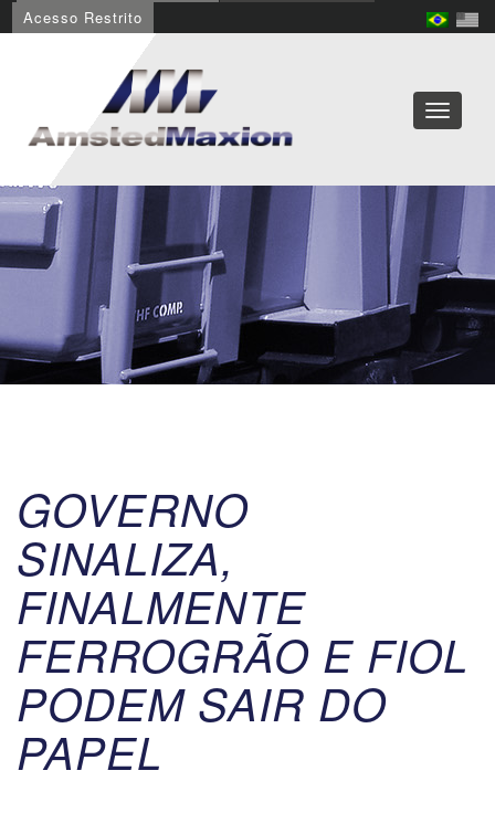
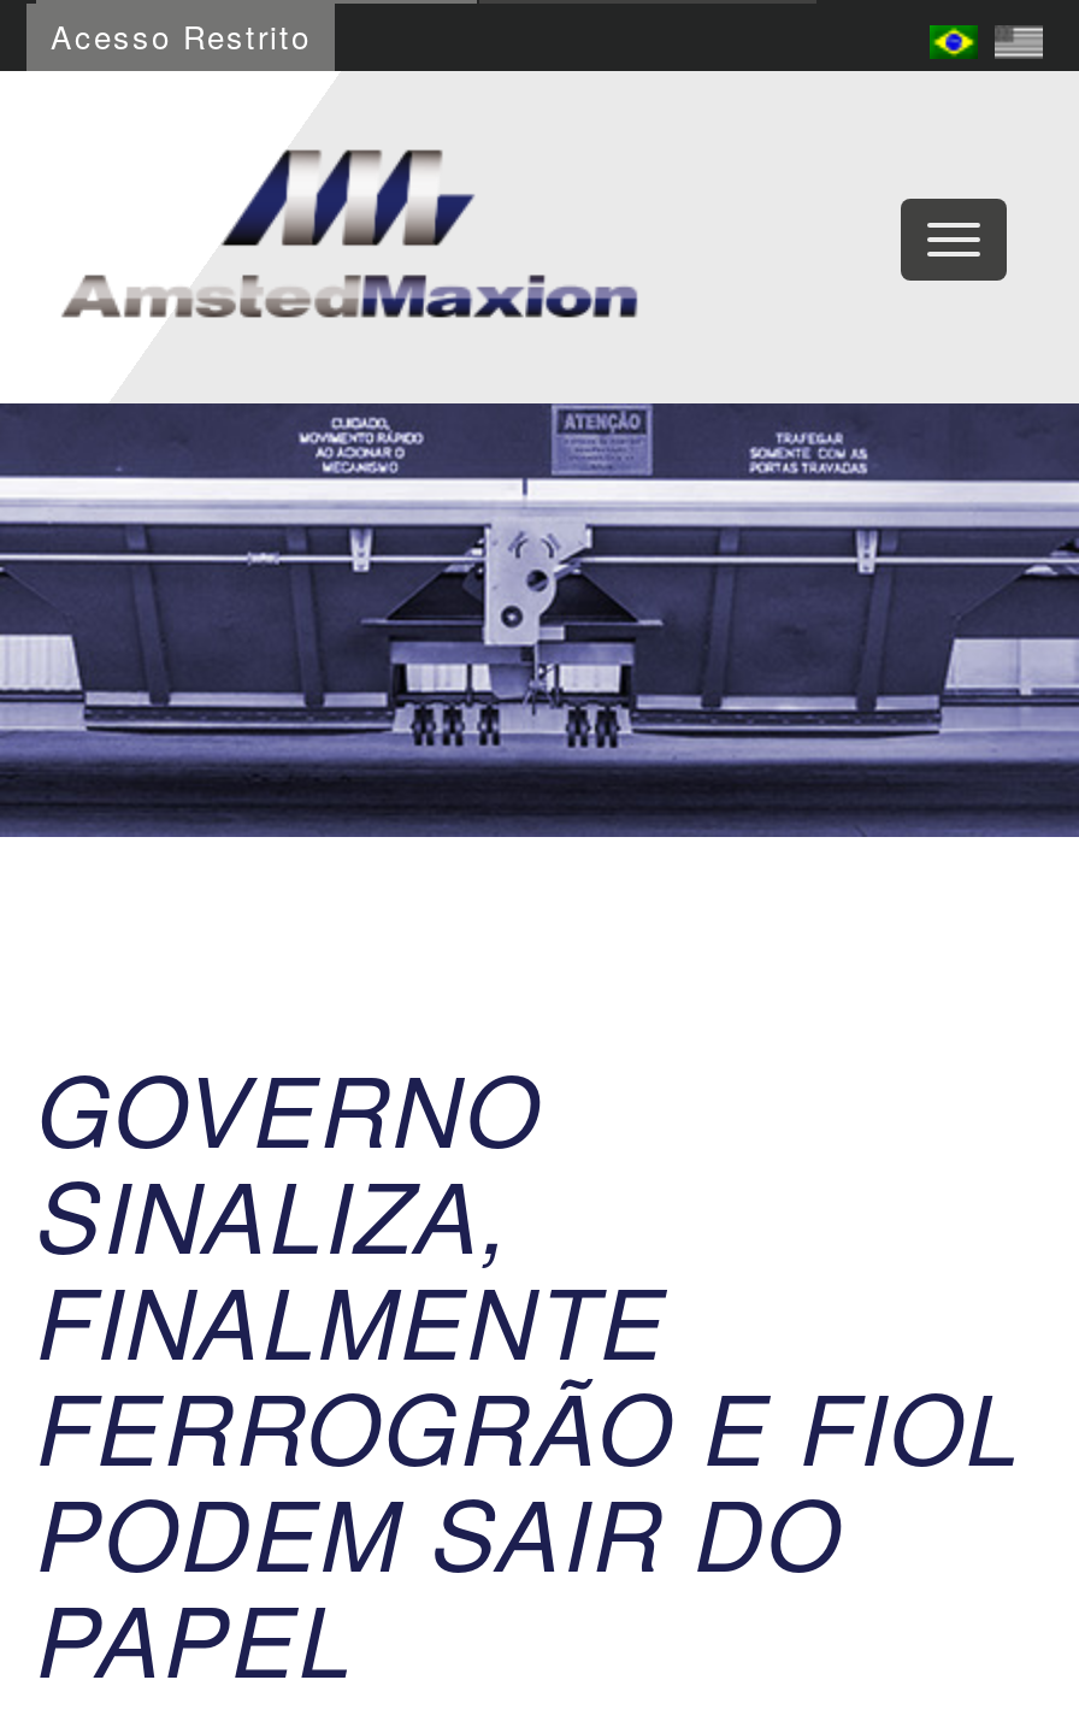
- [image]
+ [image]
